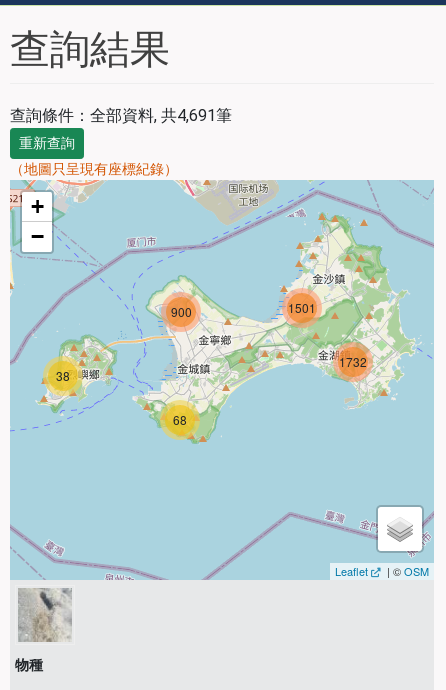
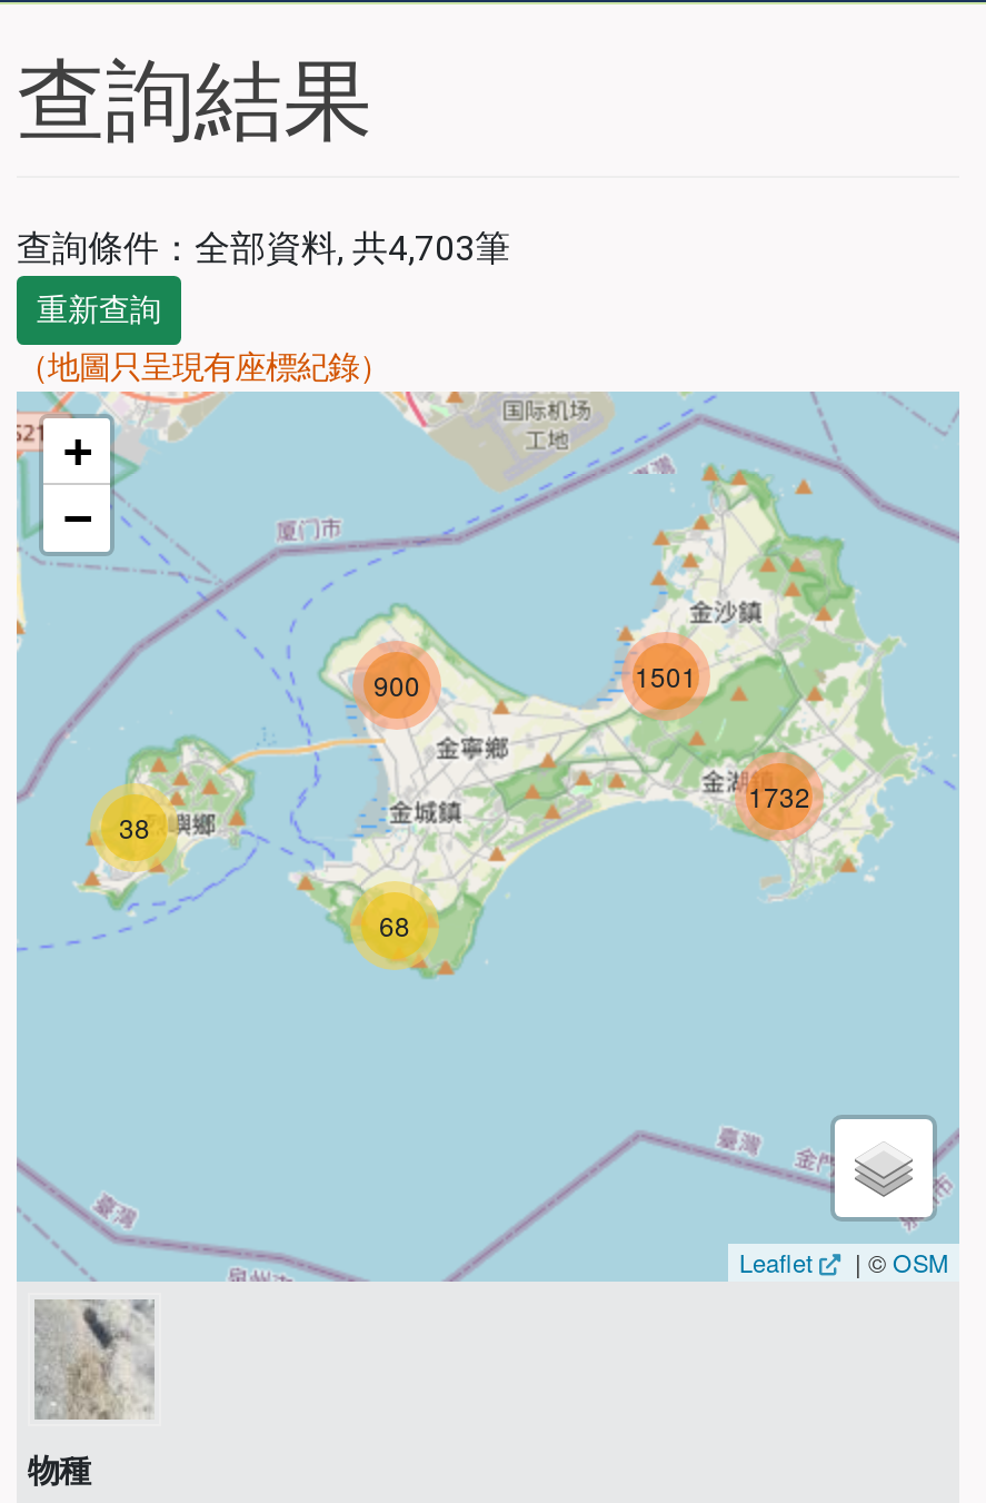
- 查詢條件：全部資料, 共4,691筆
+ 查詢條件：全部資料, 共4,703筆
